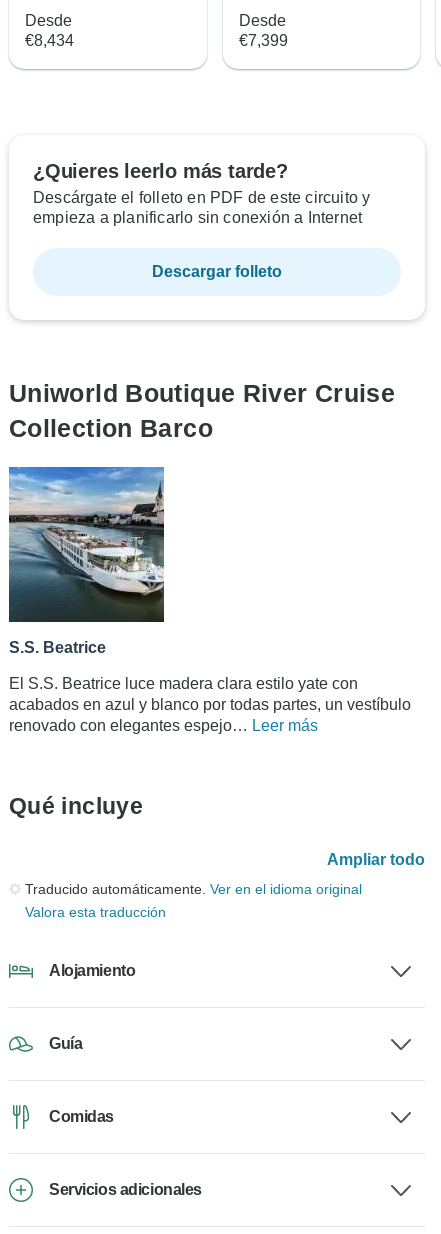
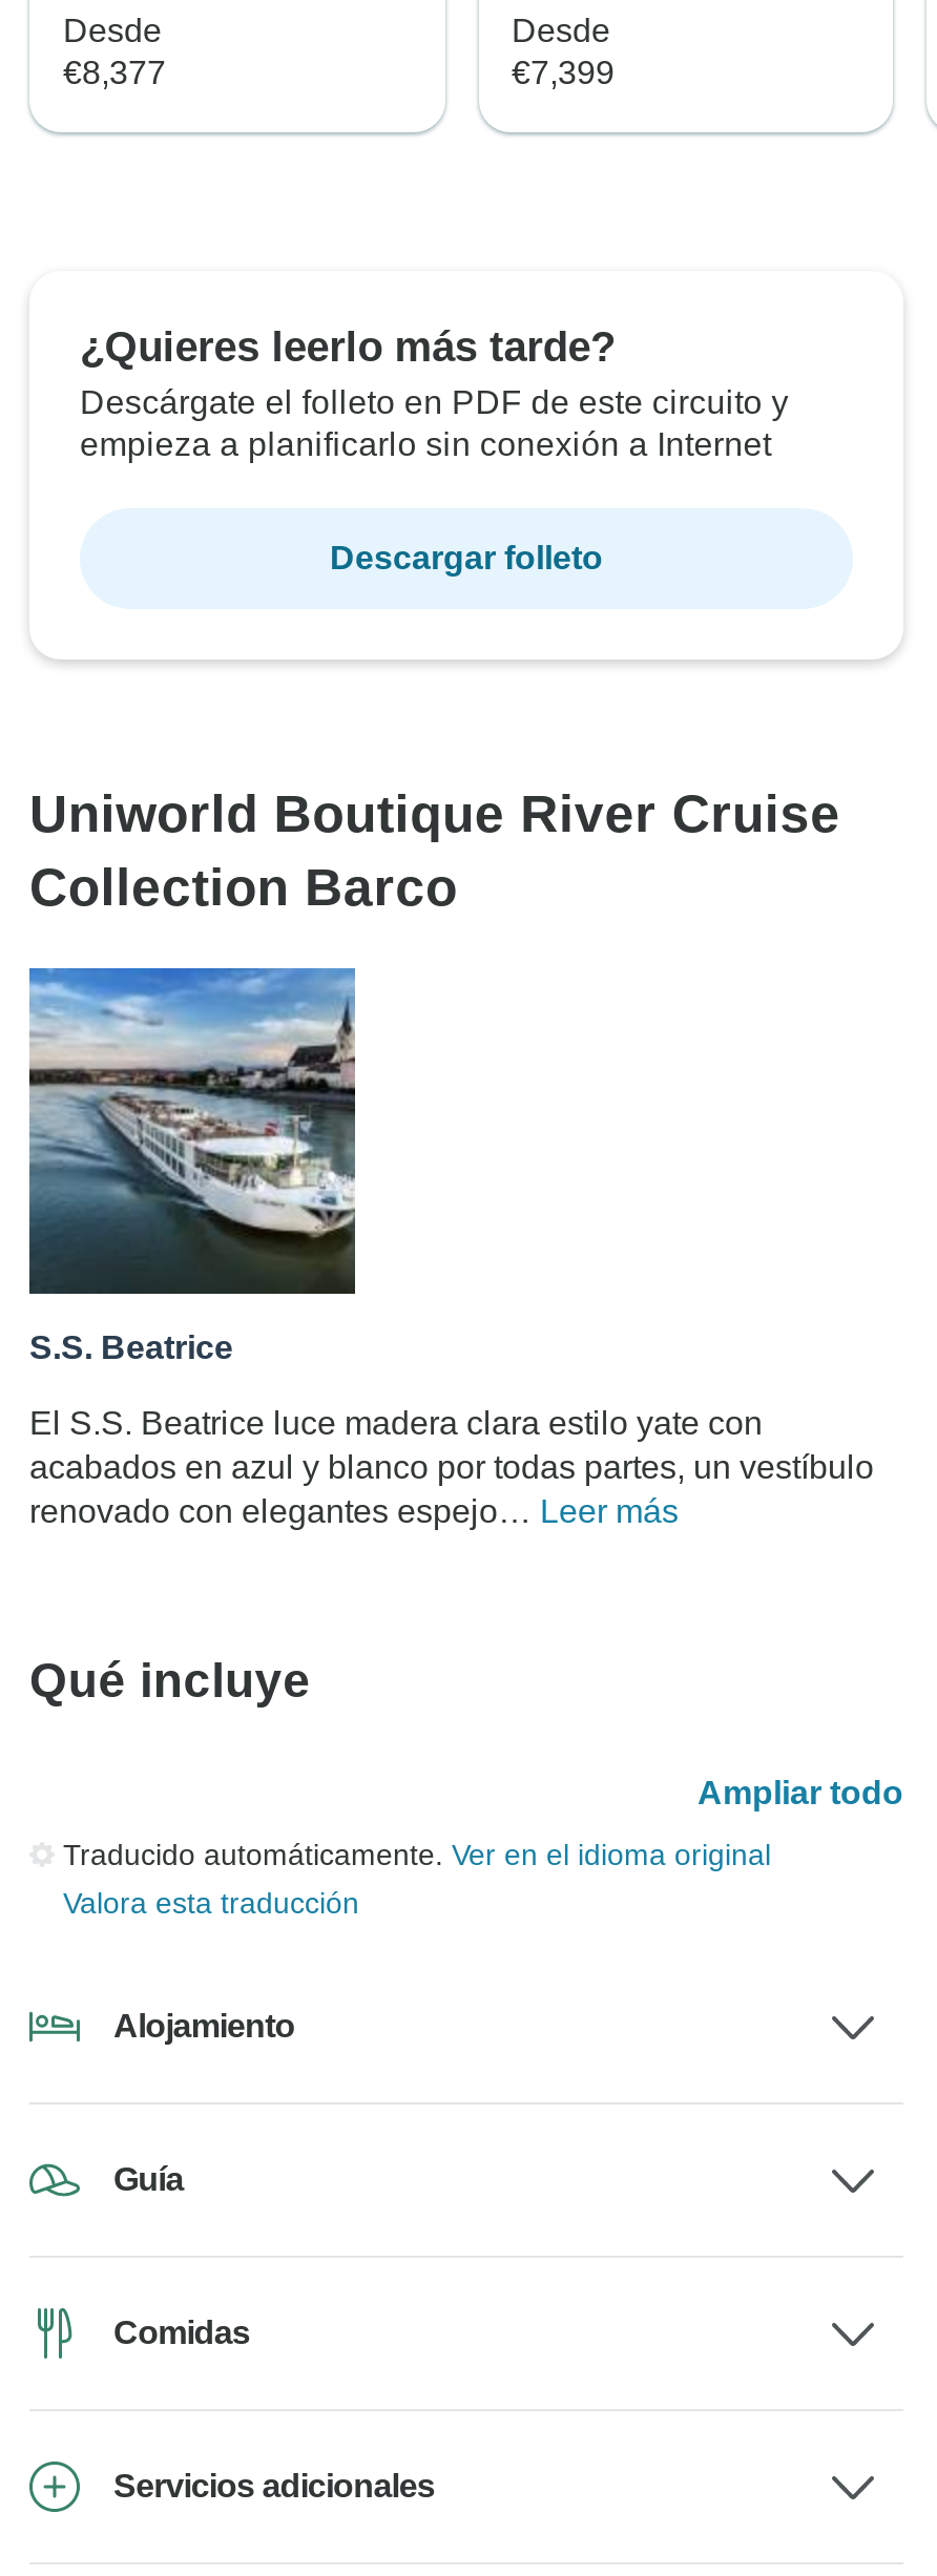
- €8,434
+ €8,377
